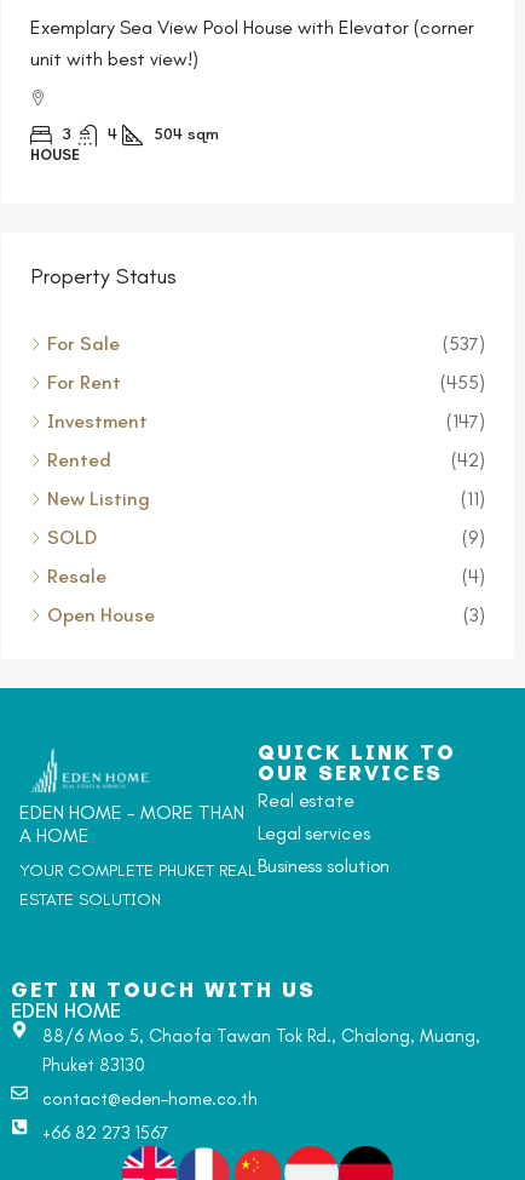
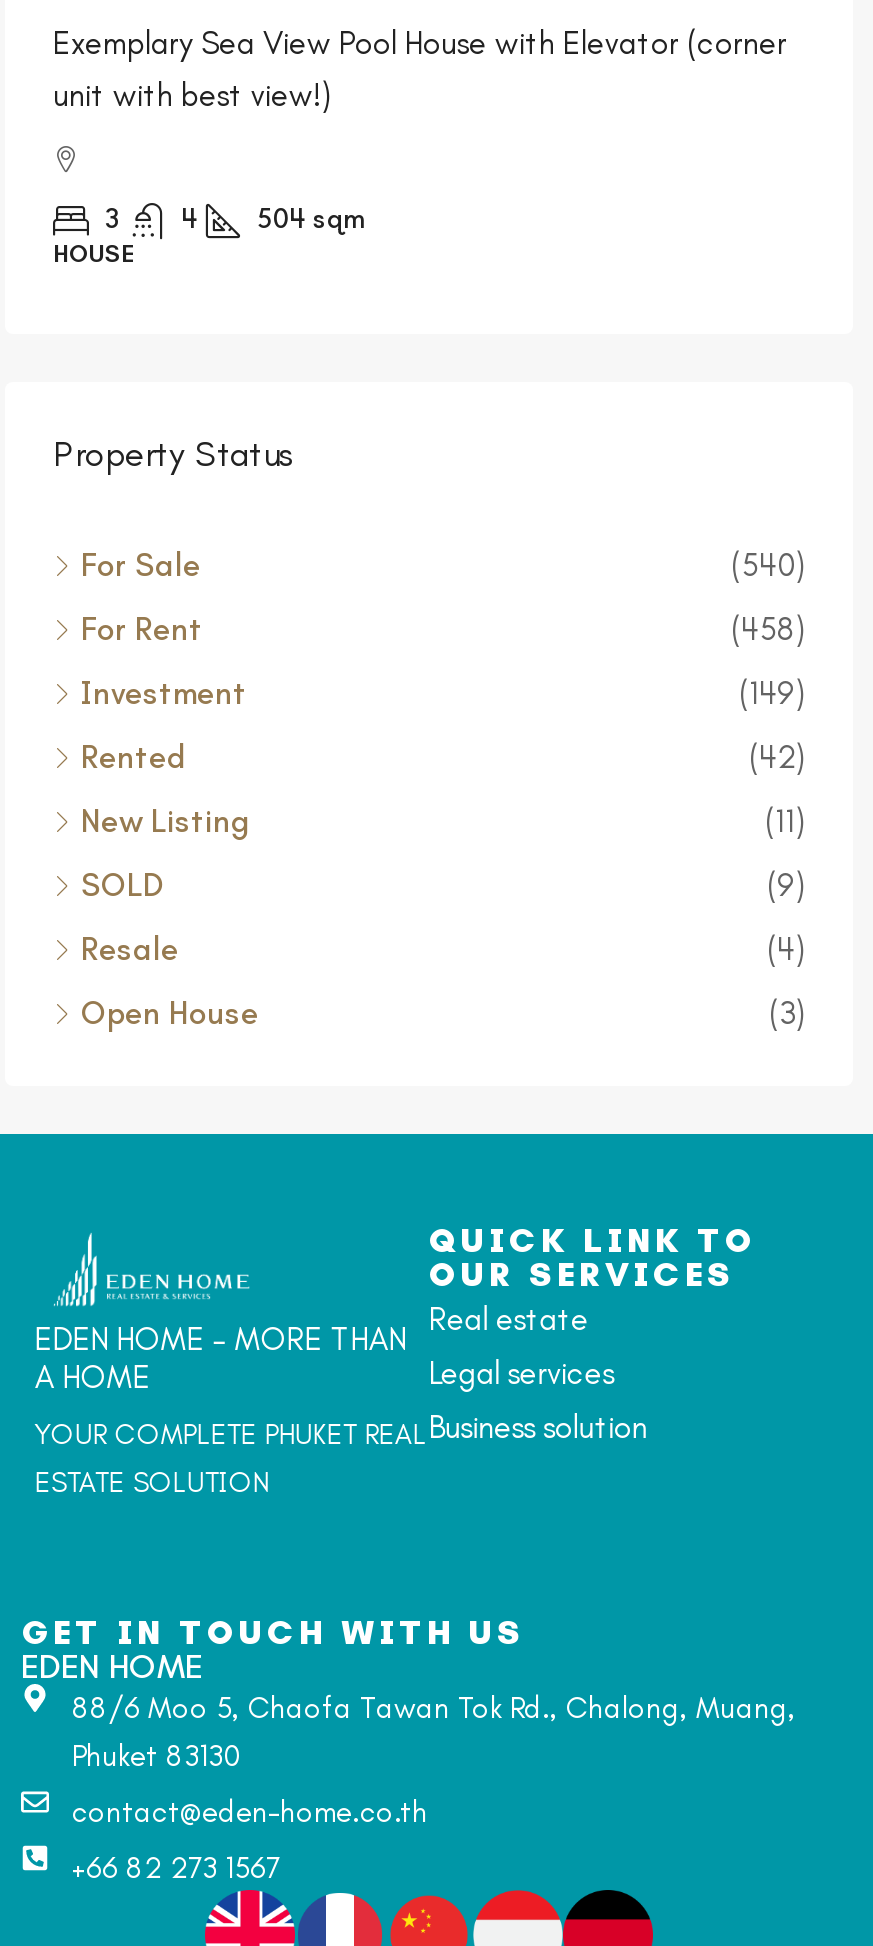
- (537)
+ (540)

- (455)
+ (458)

- (147)
+ (149)
